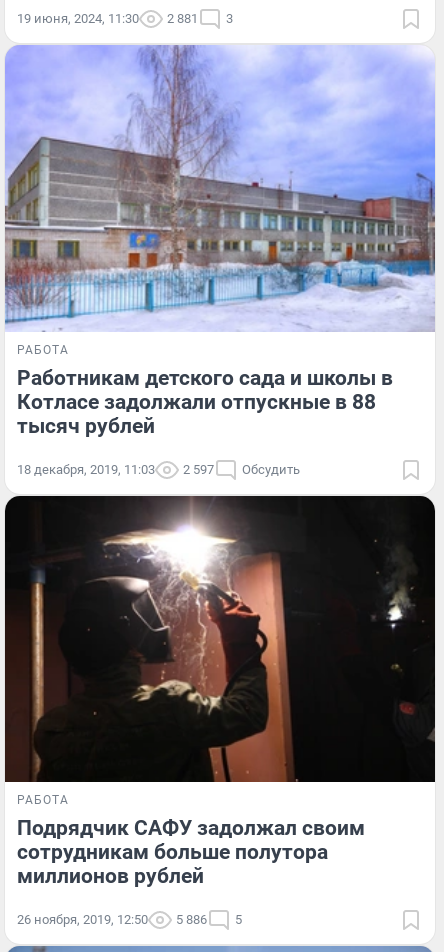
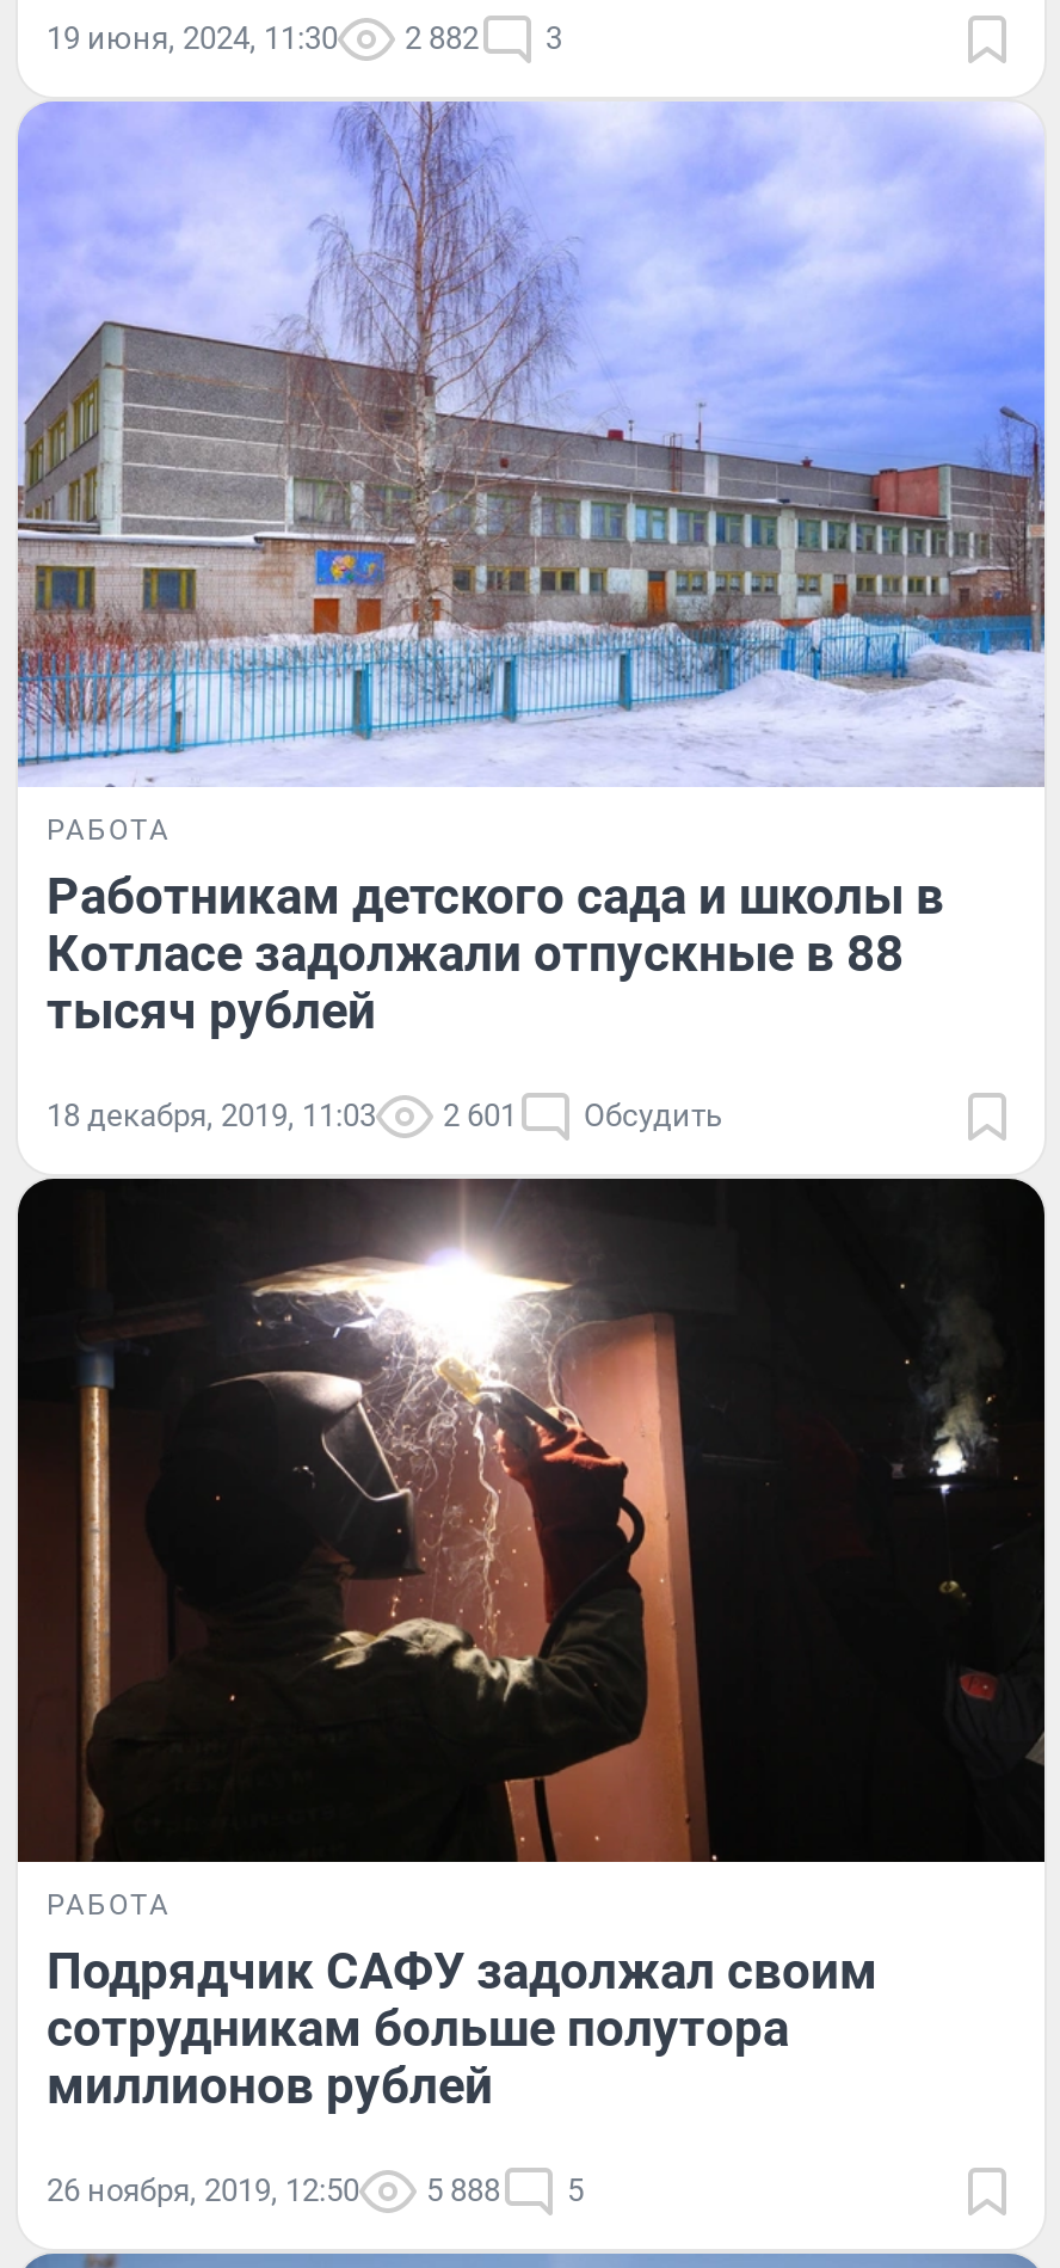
- 19 июня, 2024, 11:30 2 881 3
+ 19 июня, 2024, 11:30 2 882 3

- 18 декабря, 2019, 11:03 2 597 Обсудить
+ 18 декабря, 2019, 11:03 2 601 Обсудить

- 26 ноября, 2019, 12:50 5 886 5
+ 26 ноября, 2019, 12:50 5 888 5
